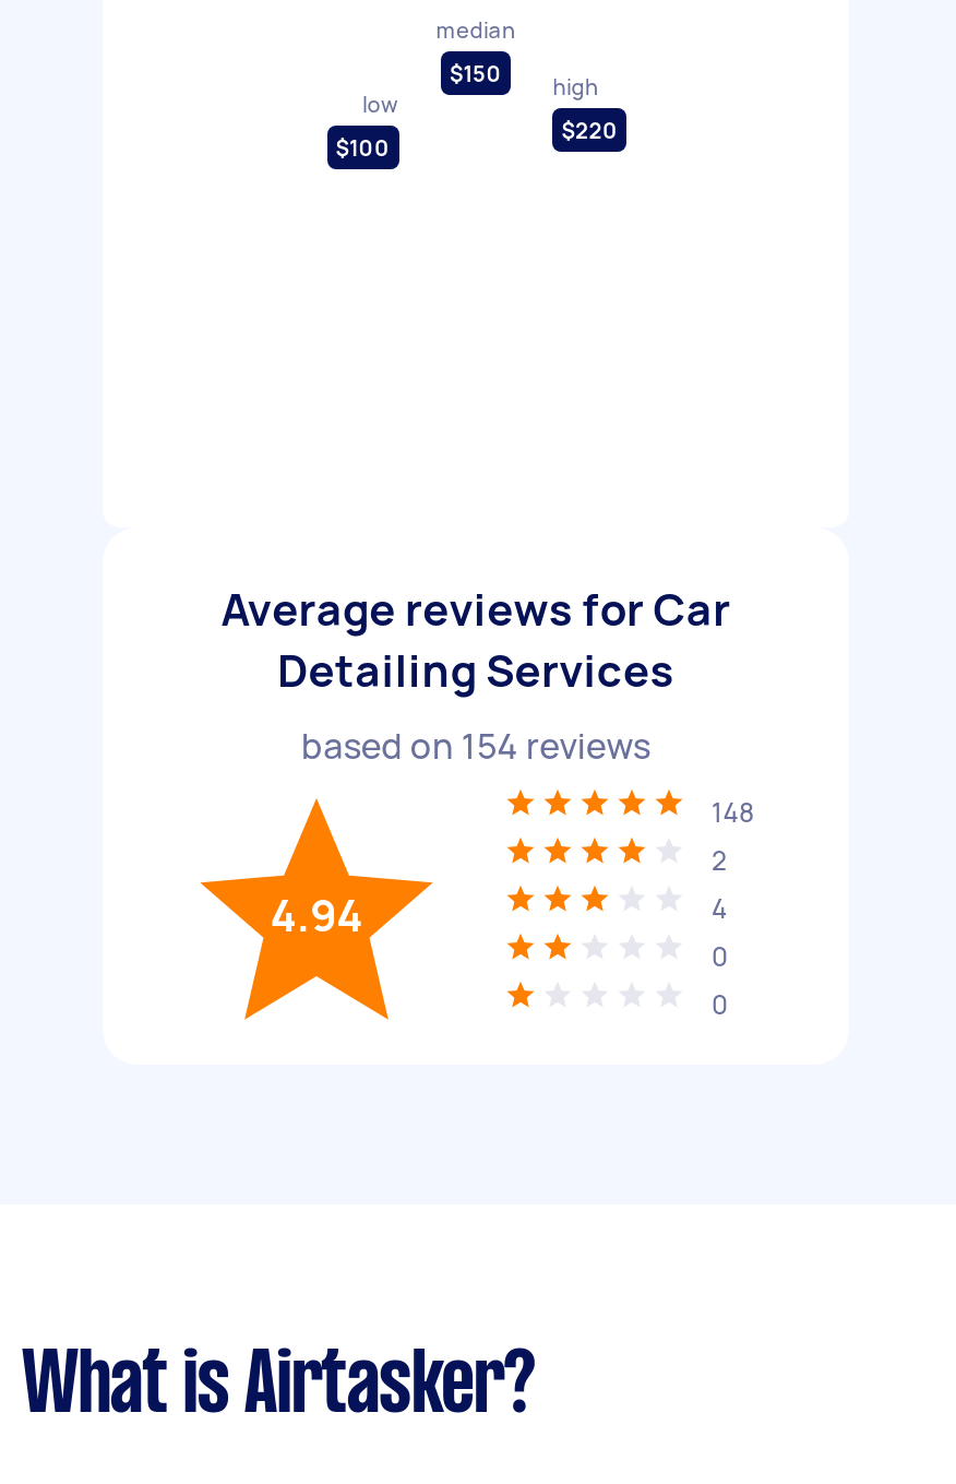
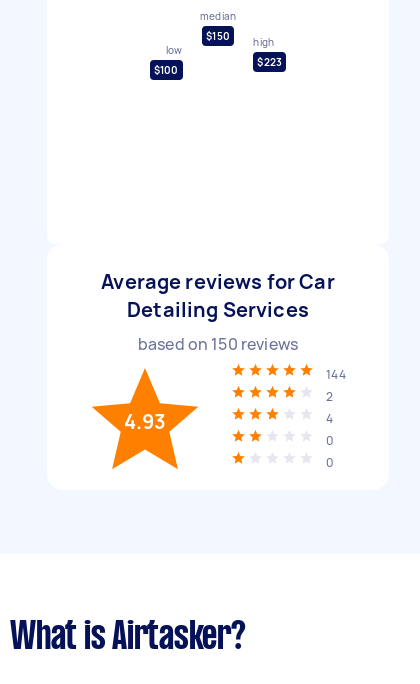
- $220
+ $223

- based on 154 reviews
+ based on 150 reviews

- 148
+ 144

- 4.94
+ 4.93
